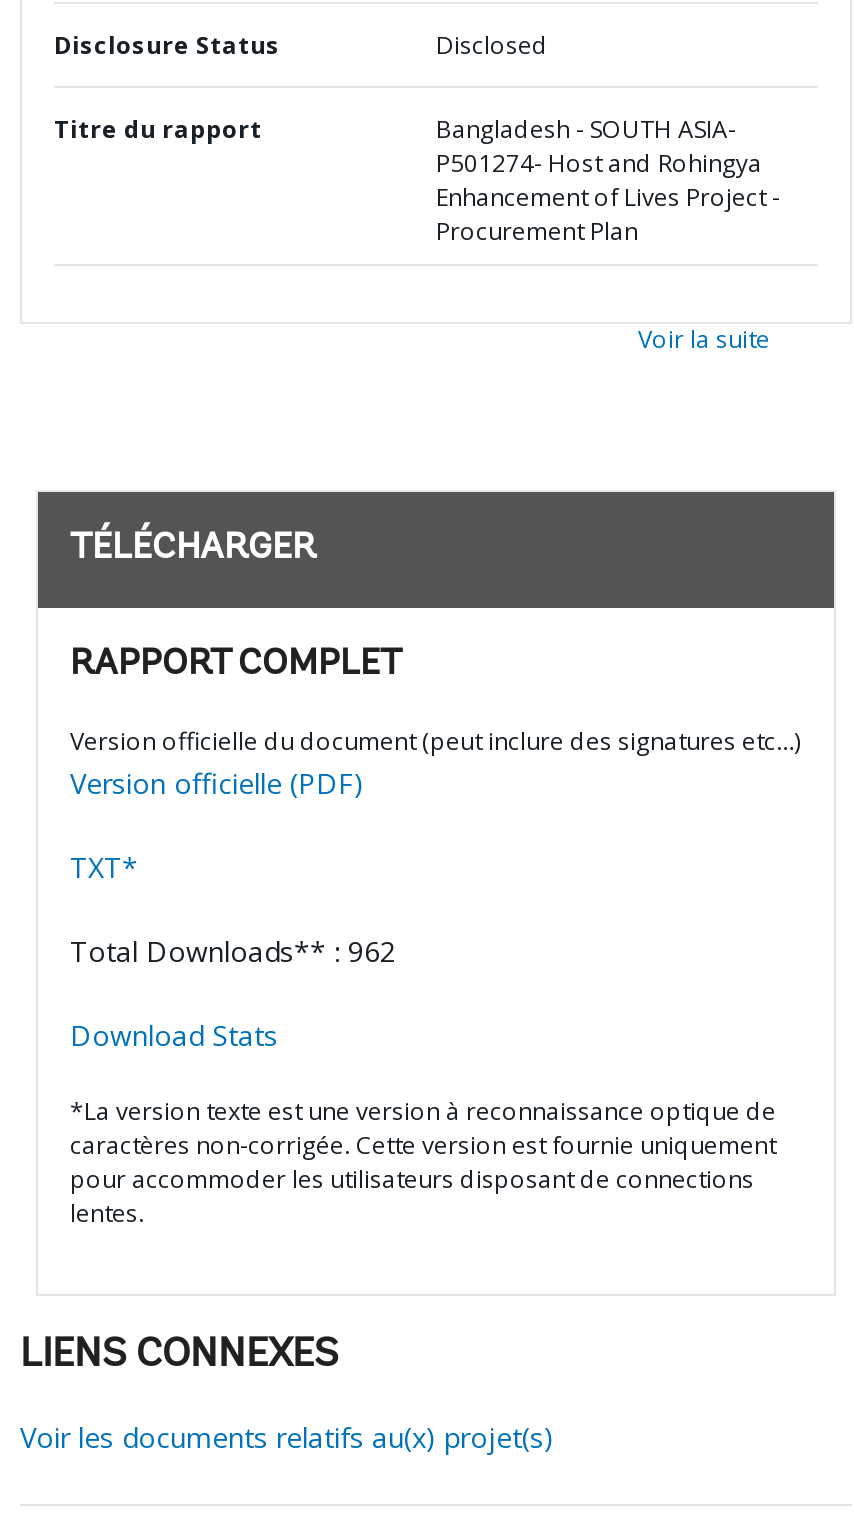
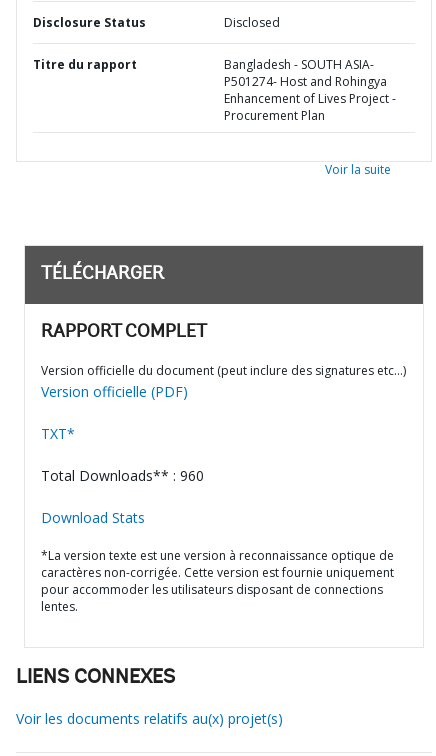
- Total Downloads** : 962
+ Total Downloads** : 960
